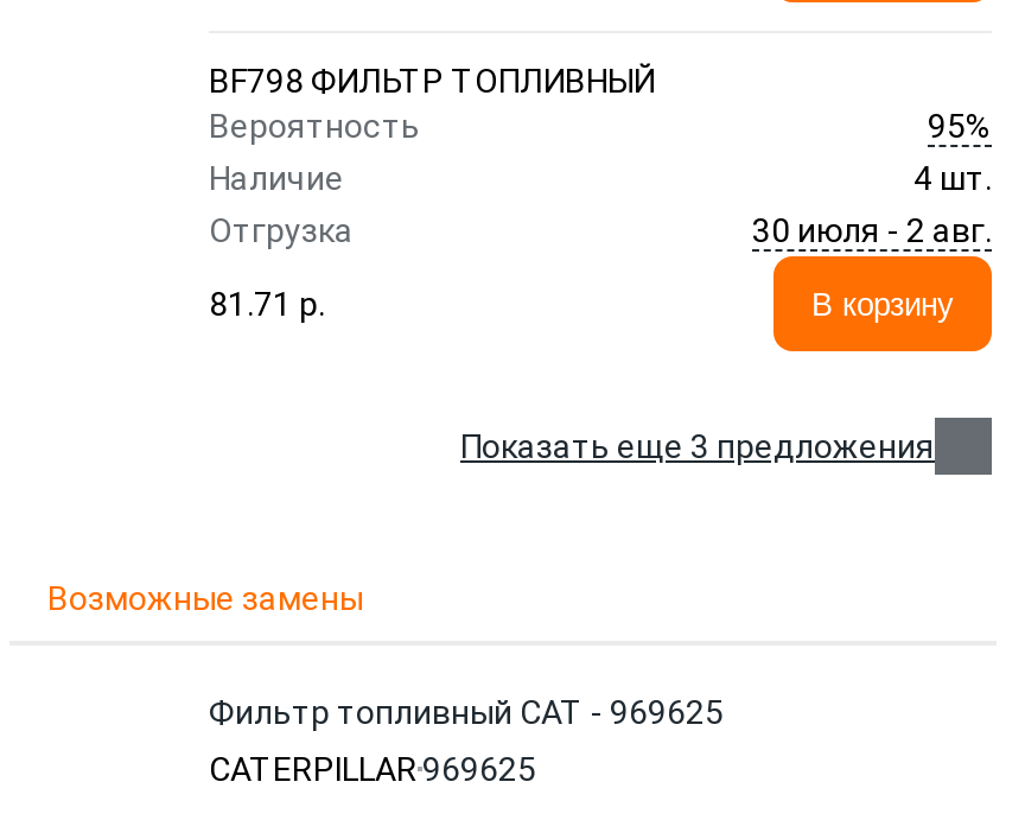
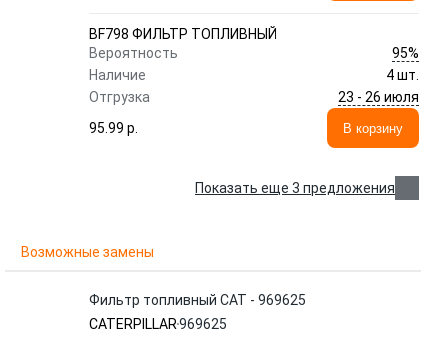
- 30 июля - 2 авг.
+ 23 - 26 июля

- 81.71 p.
+ 95.99 p.
